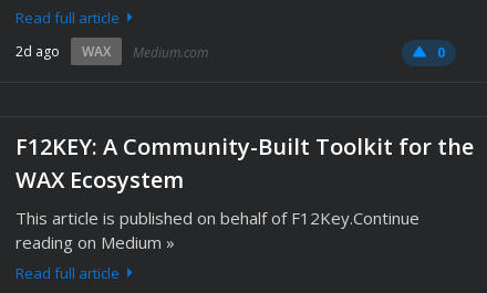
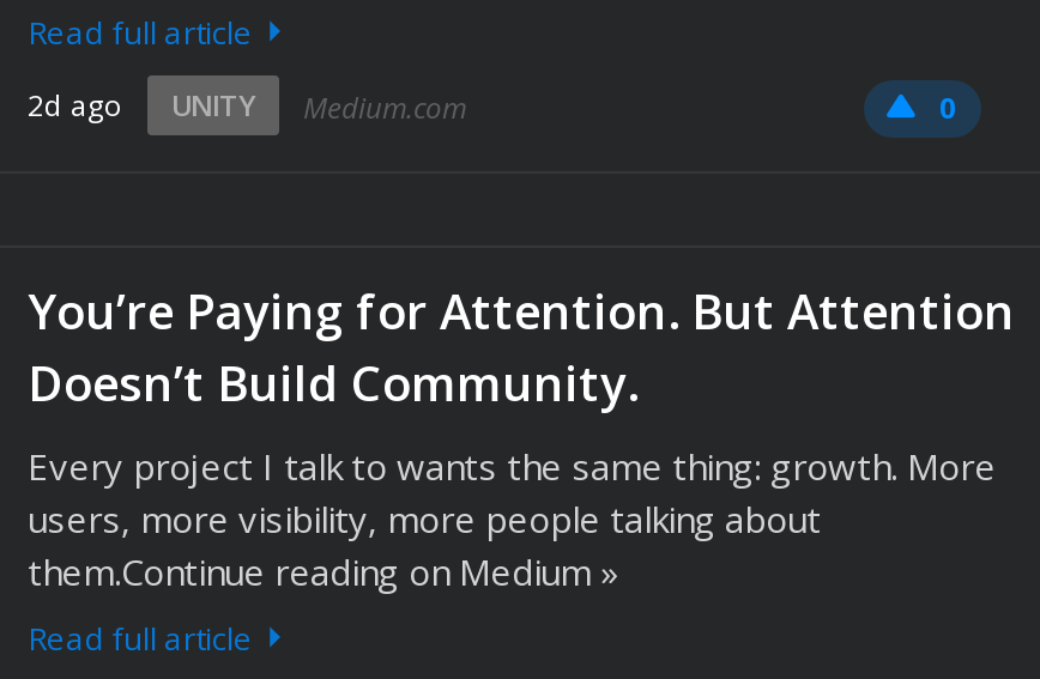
- WAX
+ UNITY

- F12KEY: A Community-Built Toolkit for the
- WAX Ecosystem
- This article is published on behalf of F12Key.Continue
- reading on Medium »
+ You’re Paying for Attention. But Attention
+ Doesn’t Build Community.
+ Every project I talk to wants the same thing: growth. More
+ users, more visibility, more people talking about
+ them.Continue reading on Medium »
